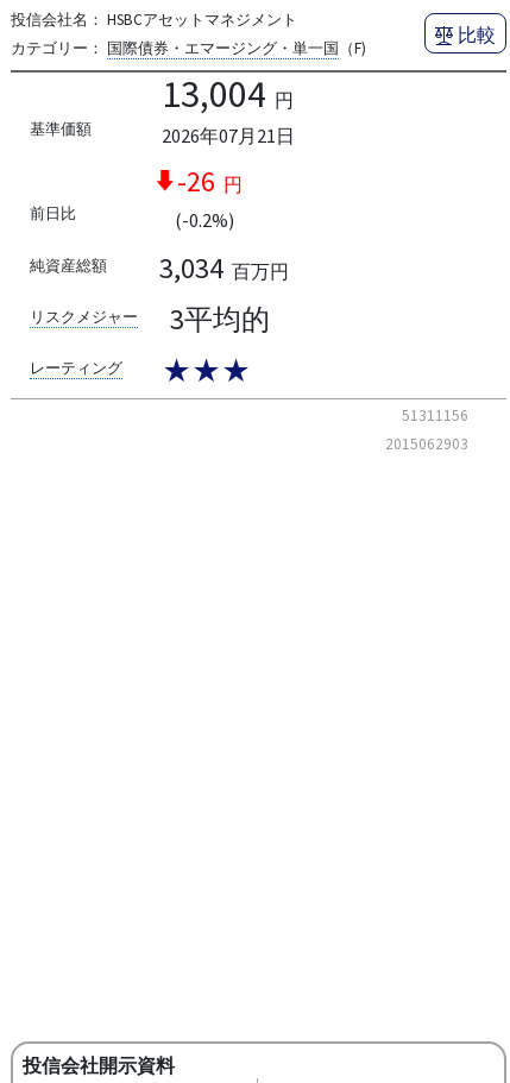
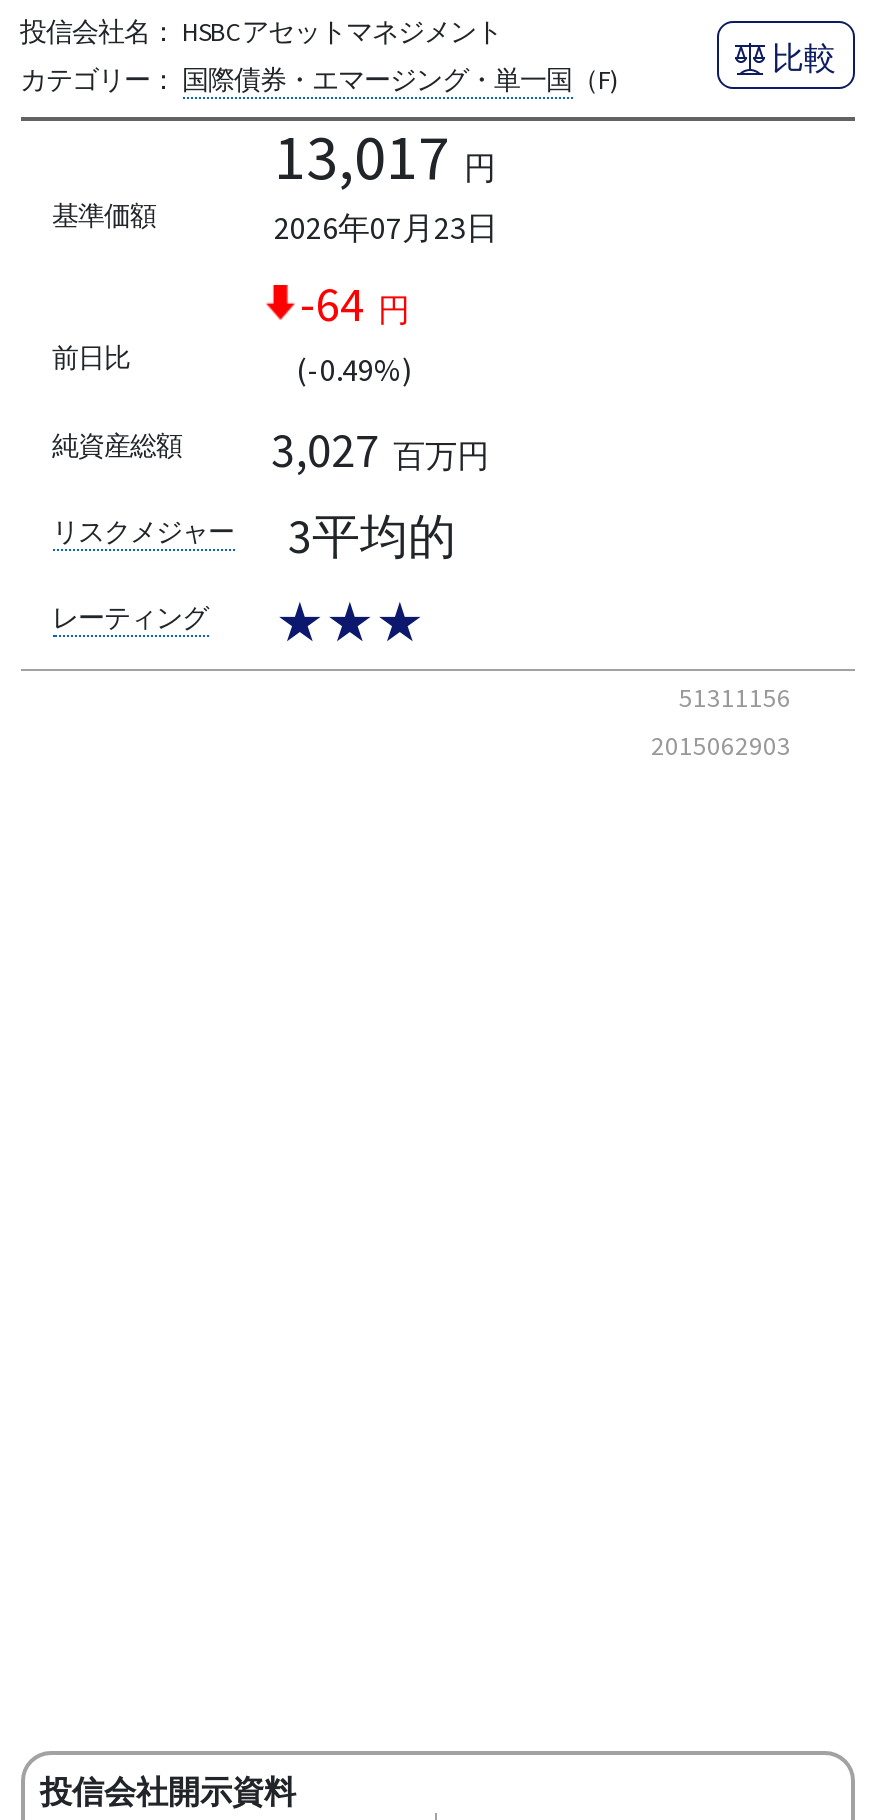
- 13,004 円
+ 13,017 円

- 2026年07月21日
+ 2026年07月23日

- -26 円
+ -64 円

- (-0.2%)
+ (-0.49%)

- 3,034 百万円
+ 3,027 百万円
